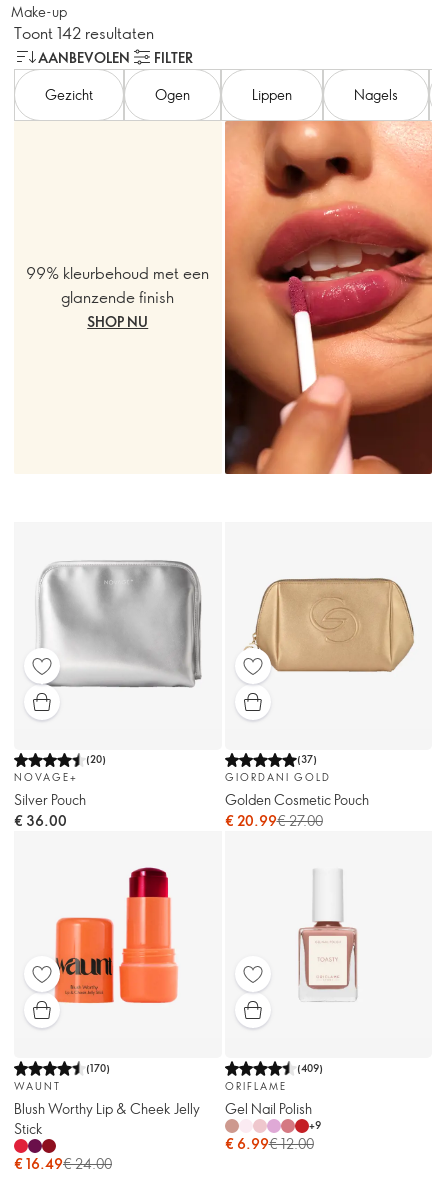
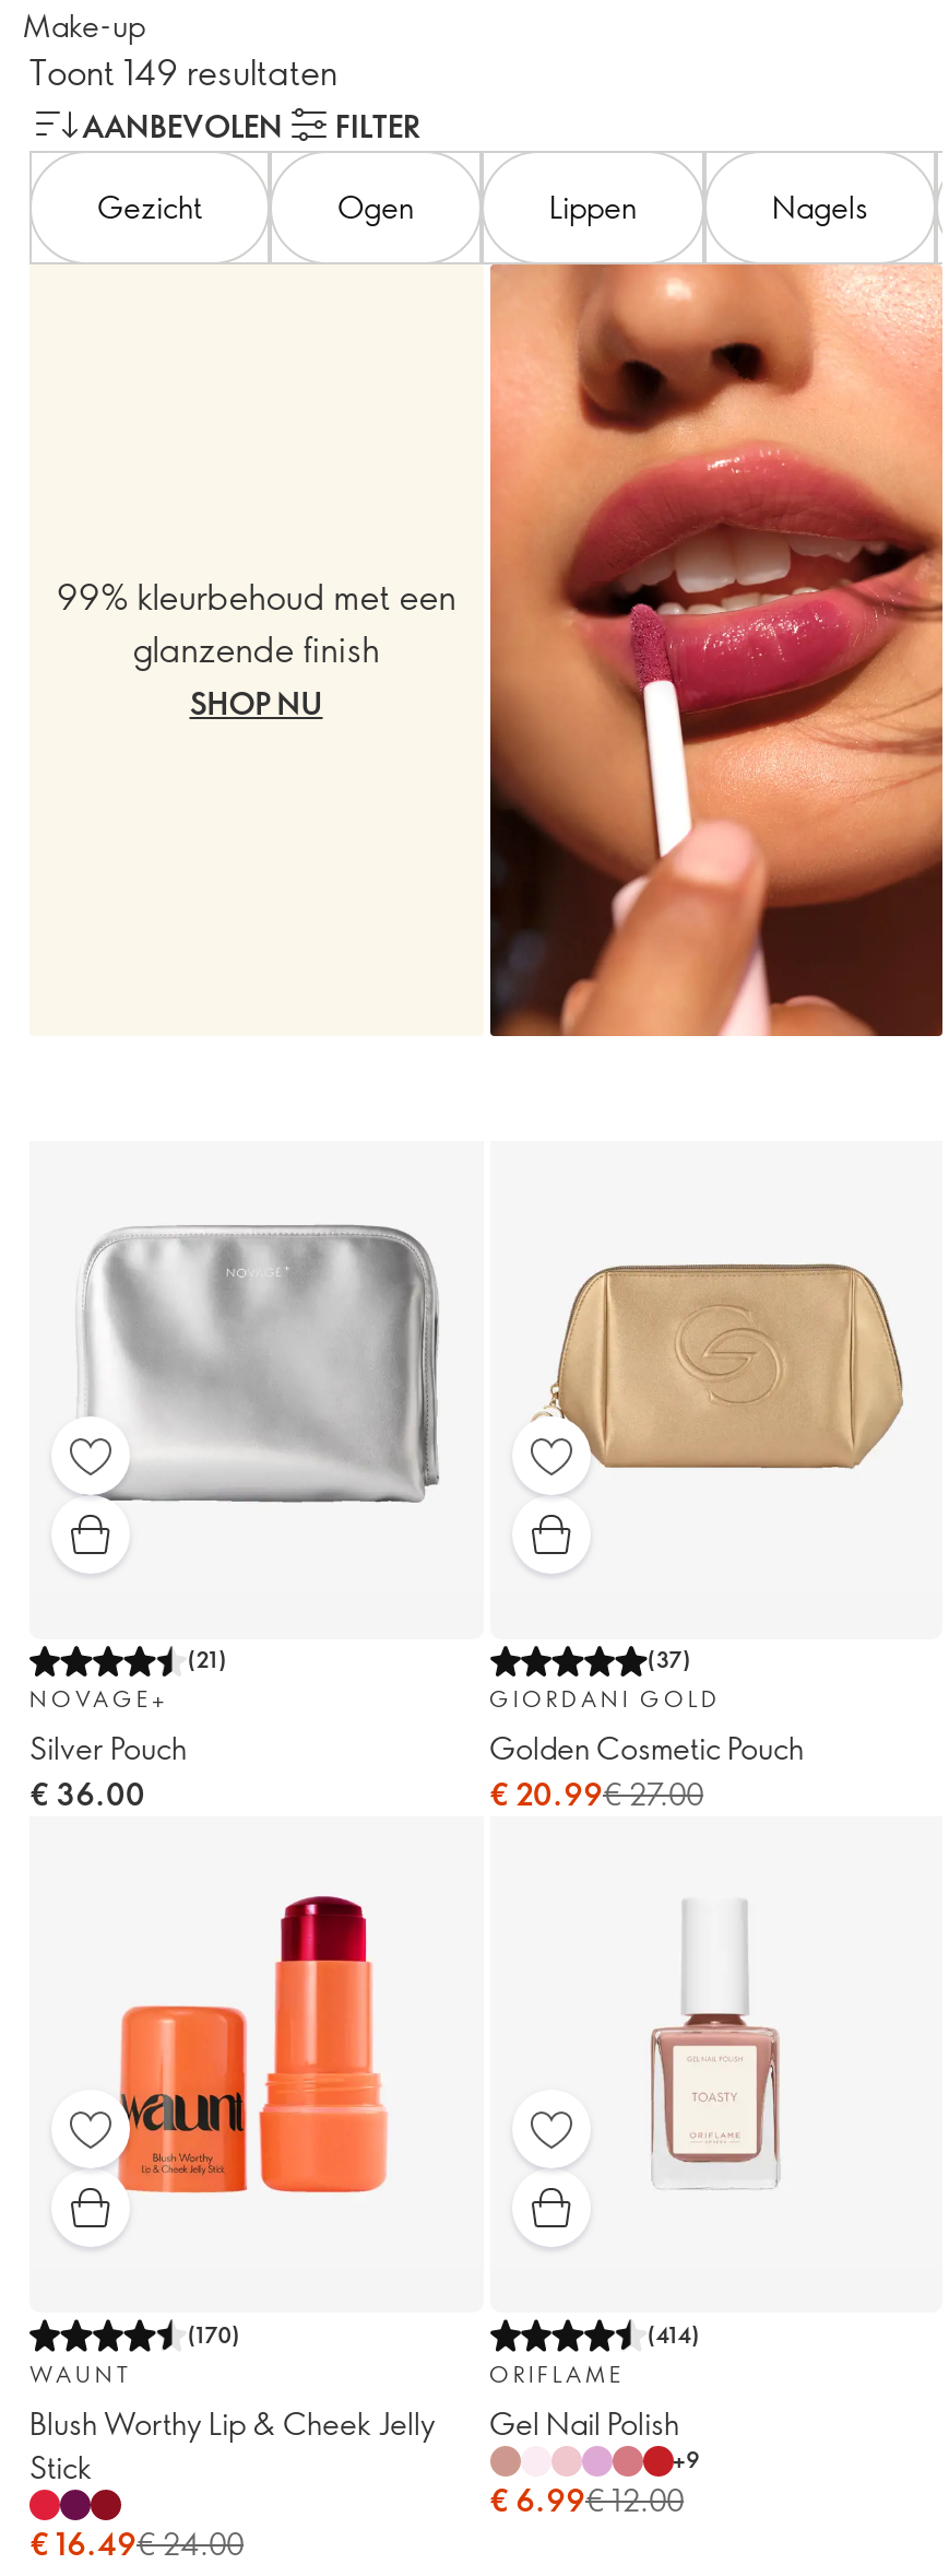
- Toont 142 resultaten
+ Toont 149 resultaten

- (20)
+ (21)

- (409)
+ (414)
